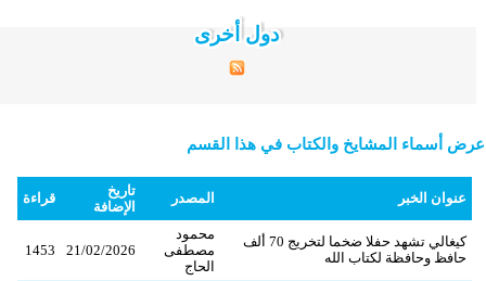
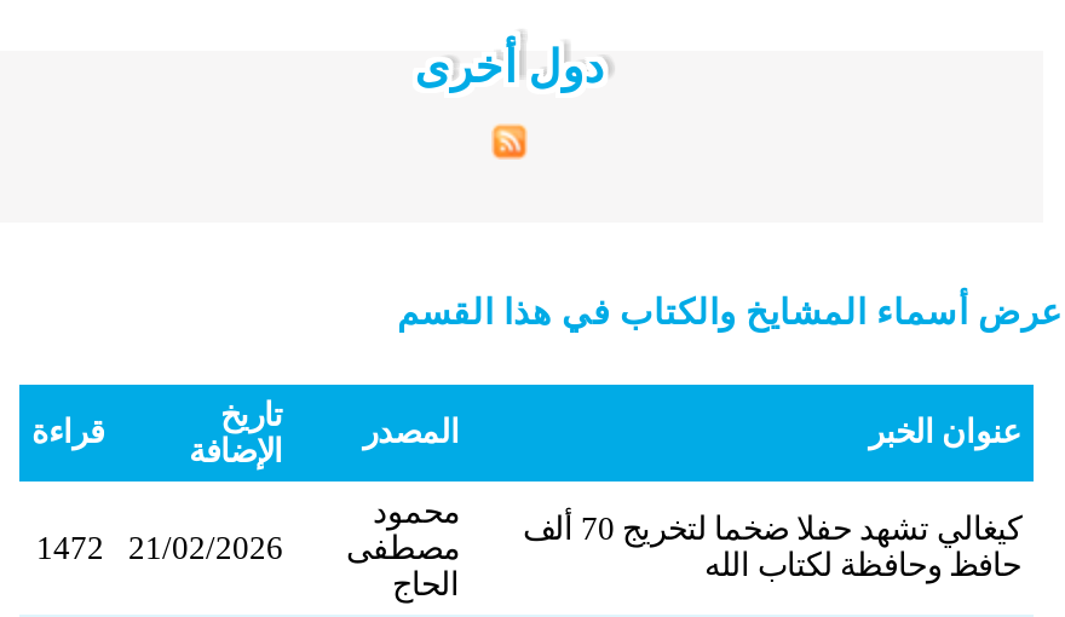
- مصطفى 21/02/2026 1453
+ مصطفى 21/02/2026 1472
